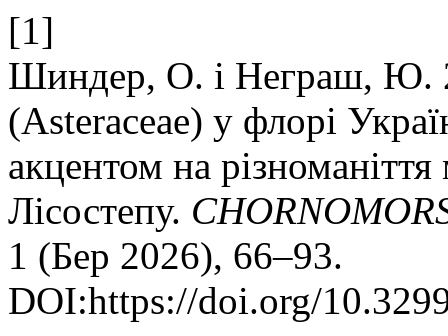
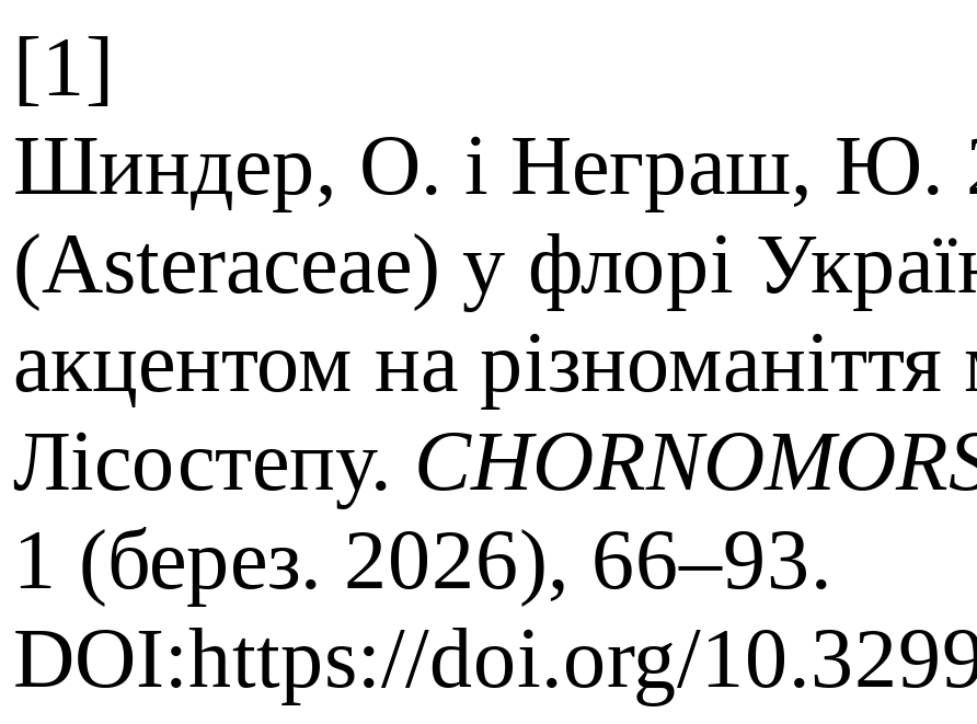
- 1 (Бер 2026), 66–93.
+ 1 (берез. 2026), 66–93.
